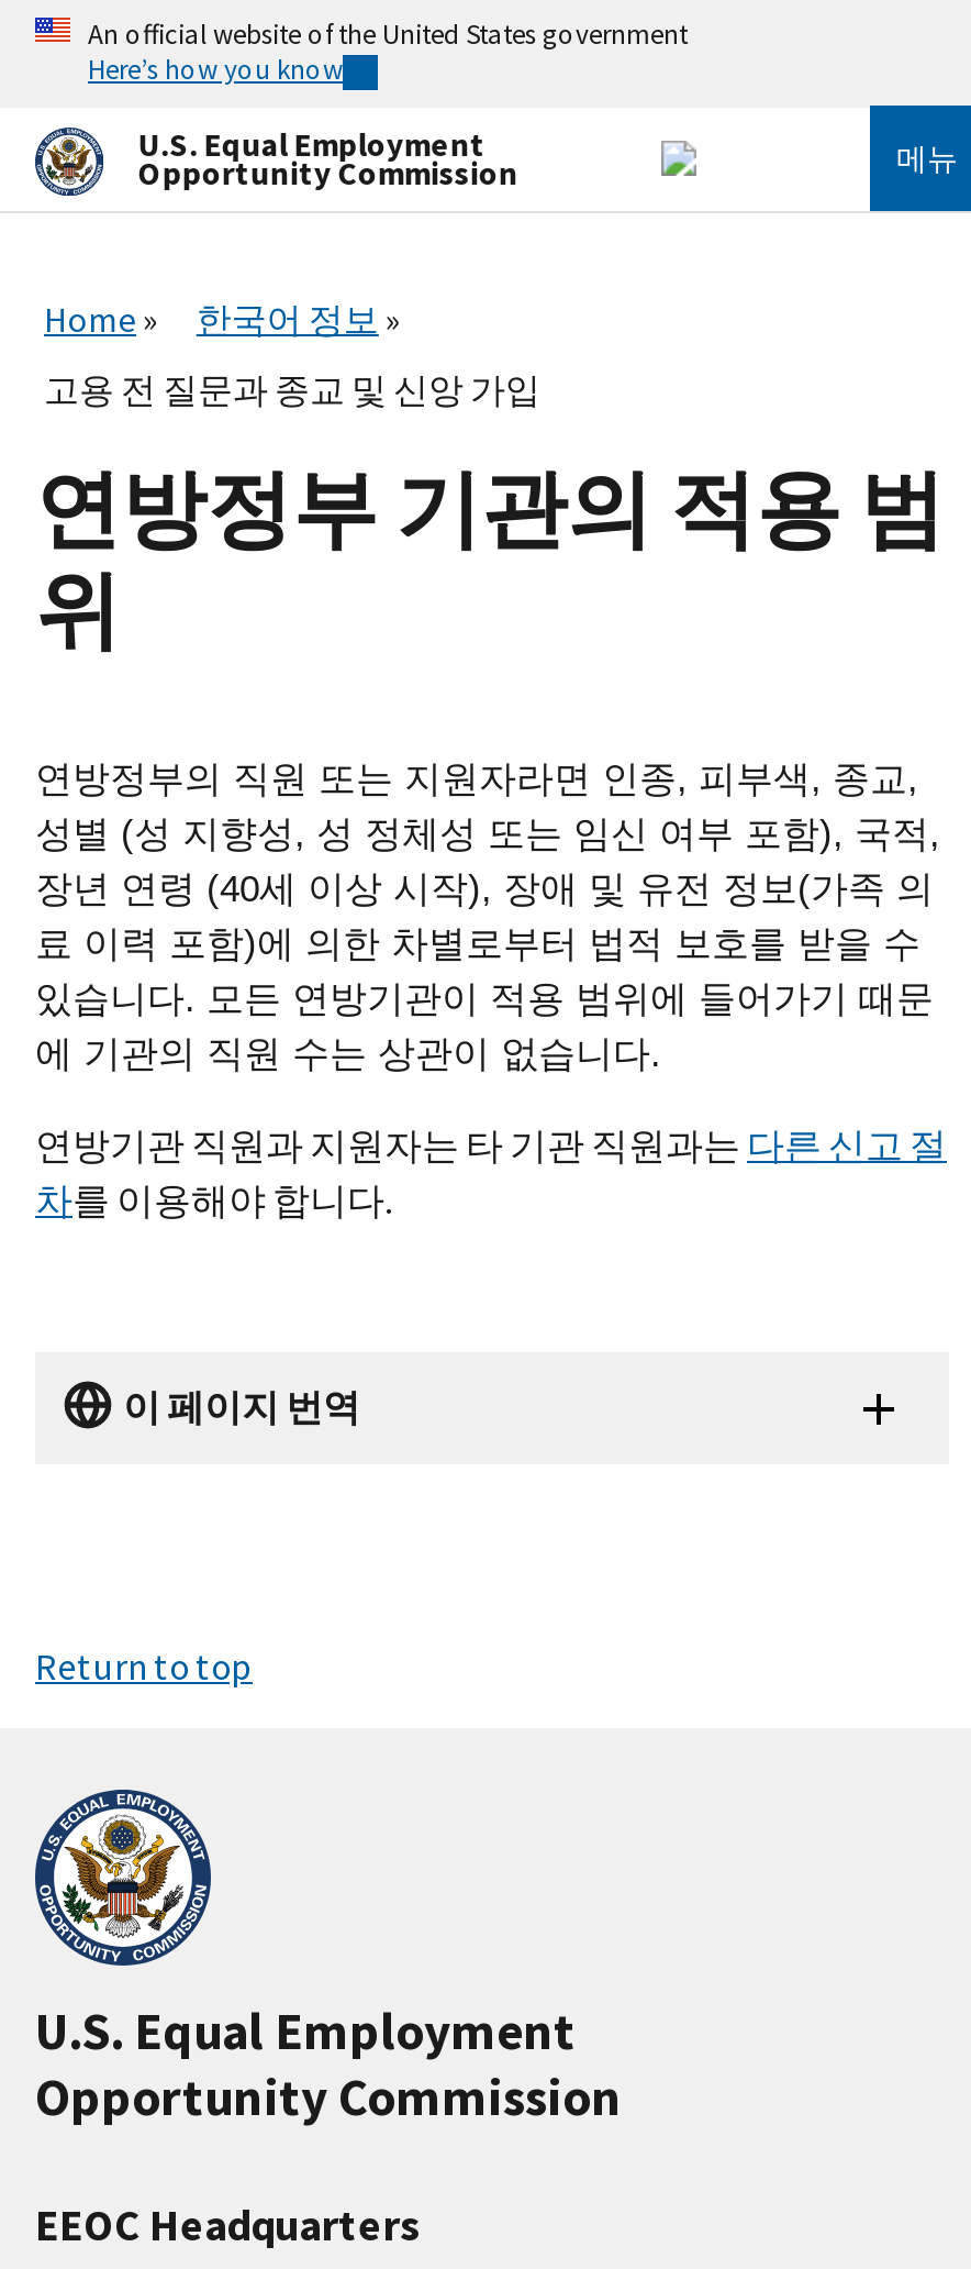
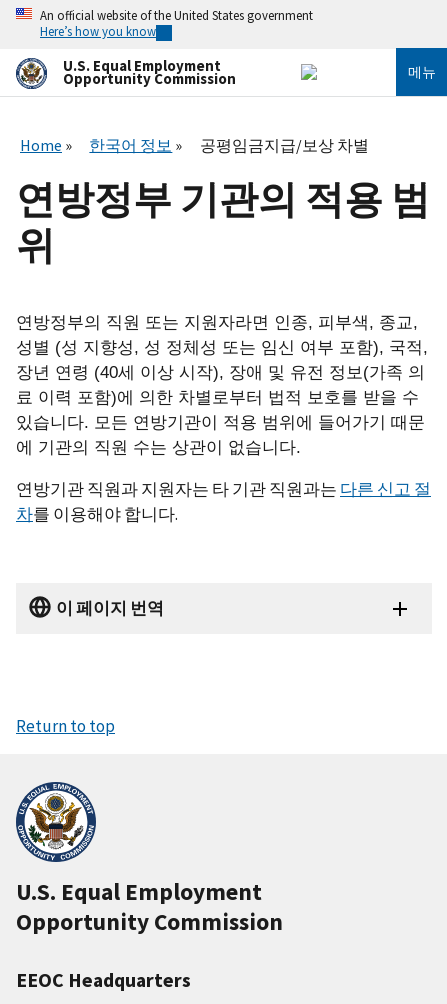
- 고용 전 질문과 종교 및 신앙 가입
+ 공평임금지급/보상 차별
